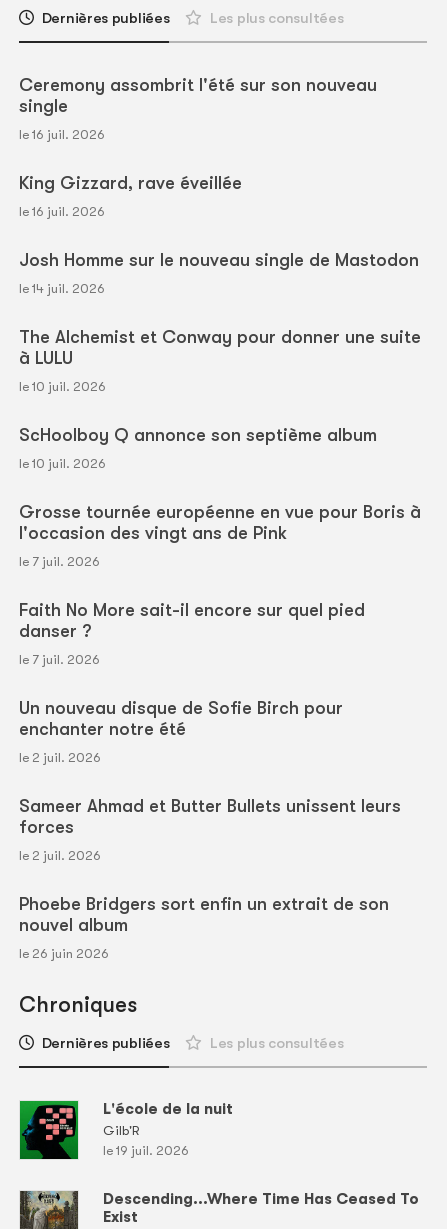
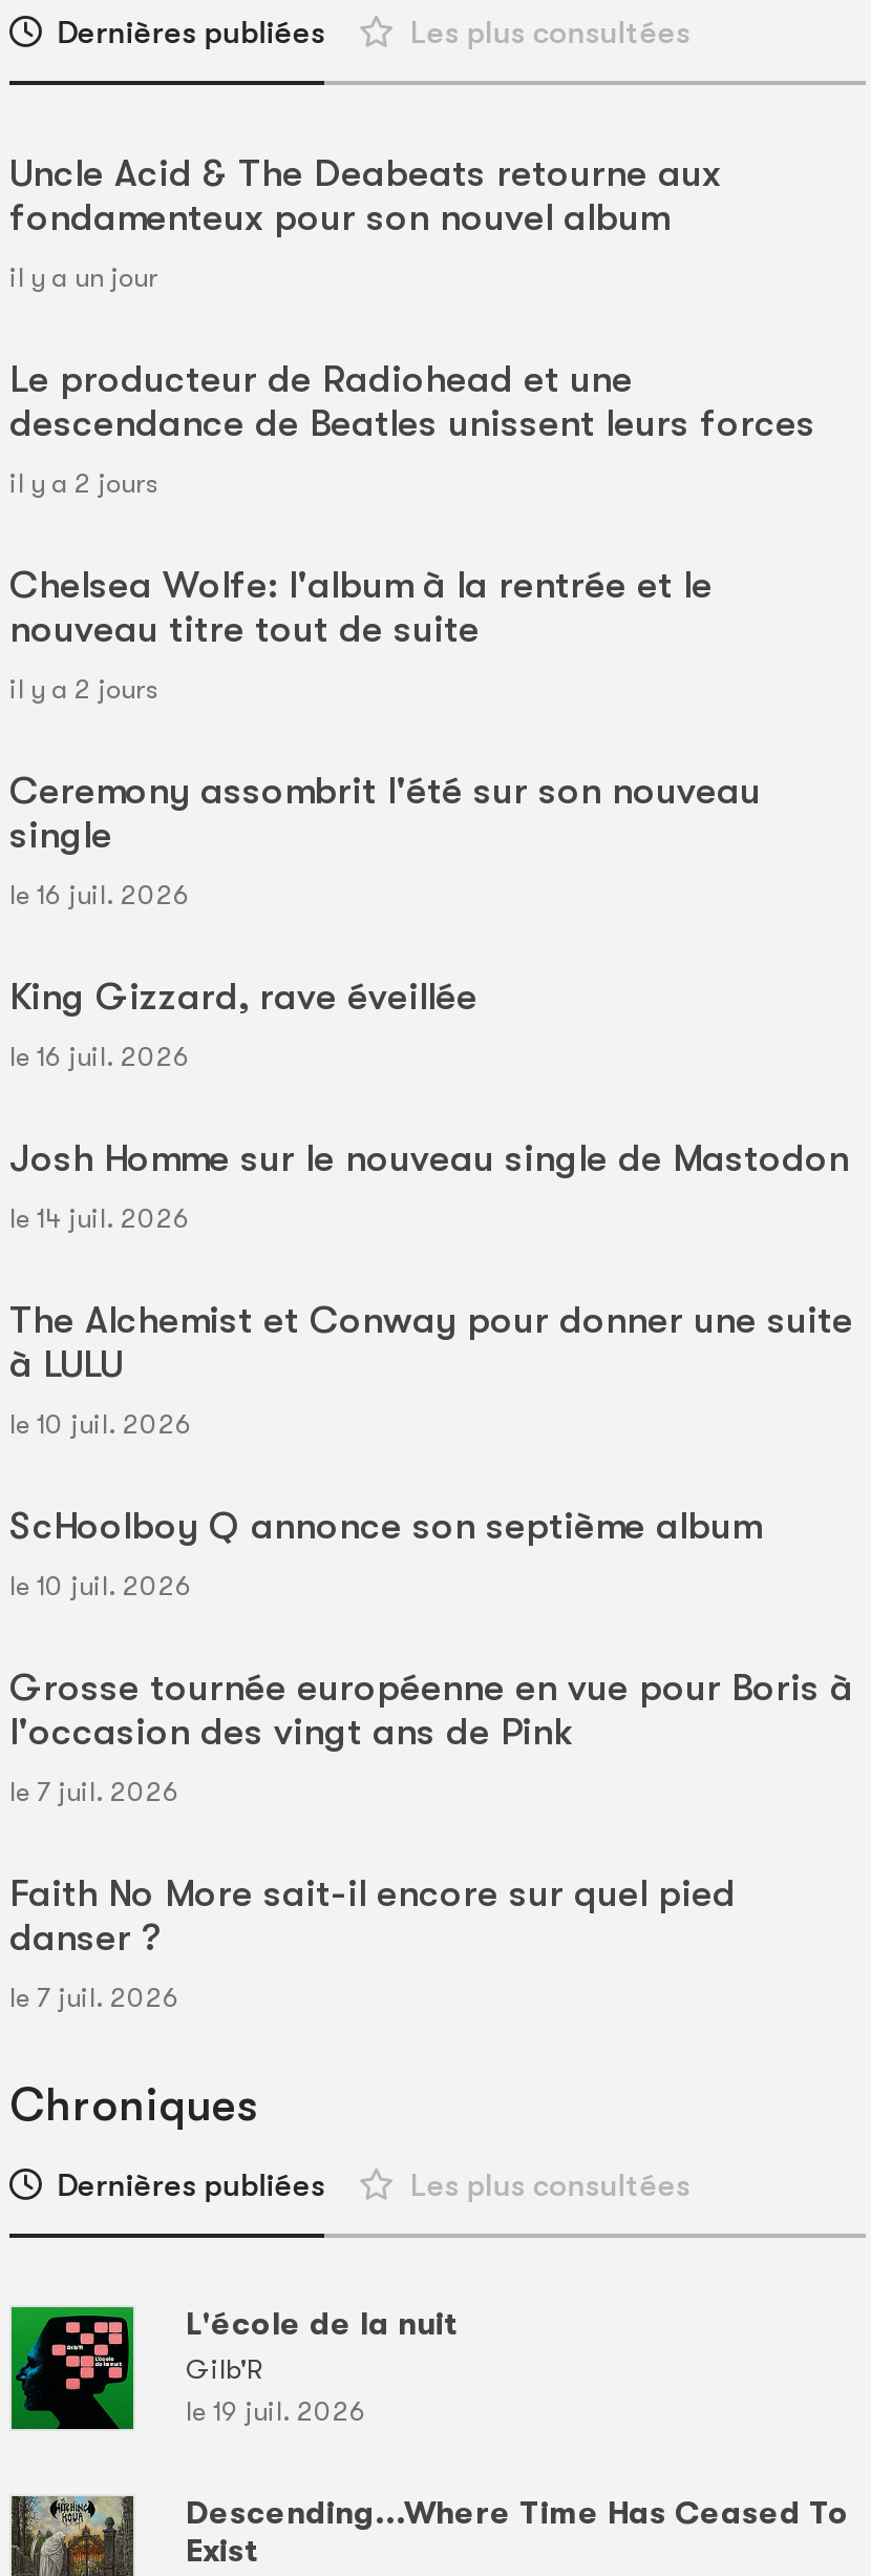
+ Uncle Acid & The Deabeats retourne aux
+ fondamenteux pour son nouvel album
+ il y a un jour
+ Le producteur de Radiohead et une
+ descendance de Beatles unissent leurs forces
+ il y a 2 jours
+ Chelsea Wolfe: l'album à la rentrée et le
+ nouveau titre tout de suite
+ il y a 2 jours

moved down: Ceremony assombrit l'été sur son nouveau | single | le 16 juil. 2026 | ... | danser ? | le 7 juil. 2026

- Un nouveau disque de Sofie Birch pour
- enchanter notre été
- le 2 juil. 2026
- Sameer Ahmad et Butter Bullets unissent leurs
- forces
- le 2 juil. 2026
- Phoebe Bridgers sort enfin un extrait de son
- nouvel album
- le 26 juin 2026
